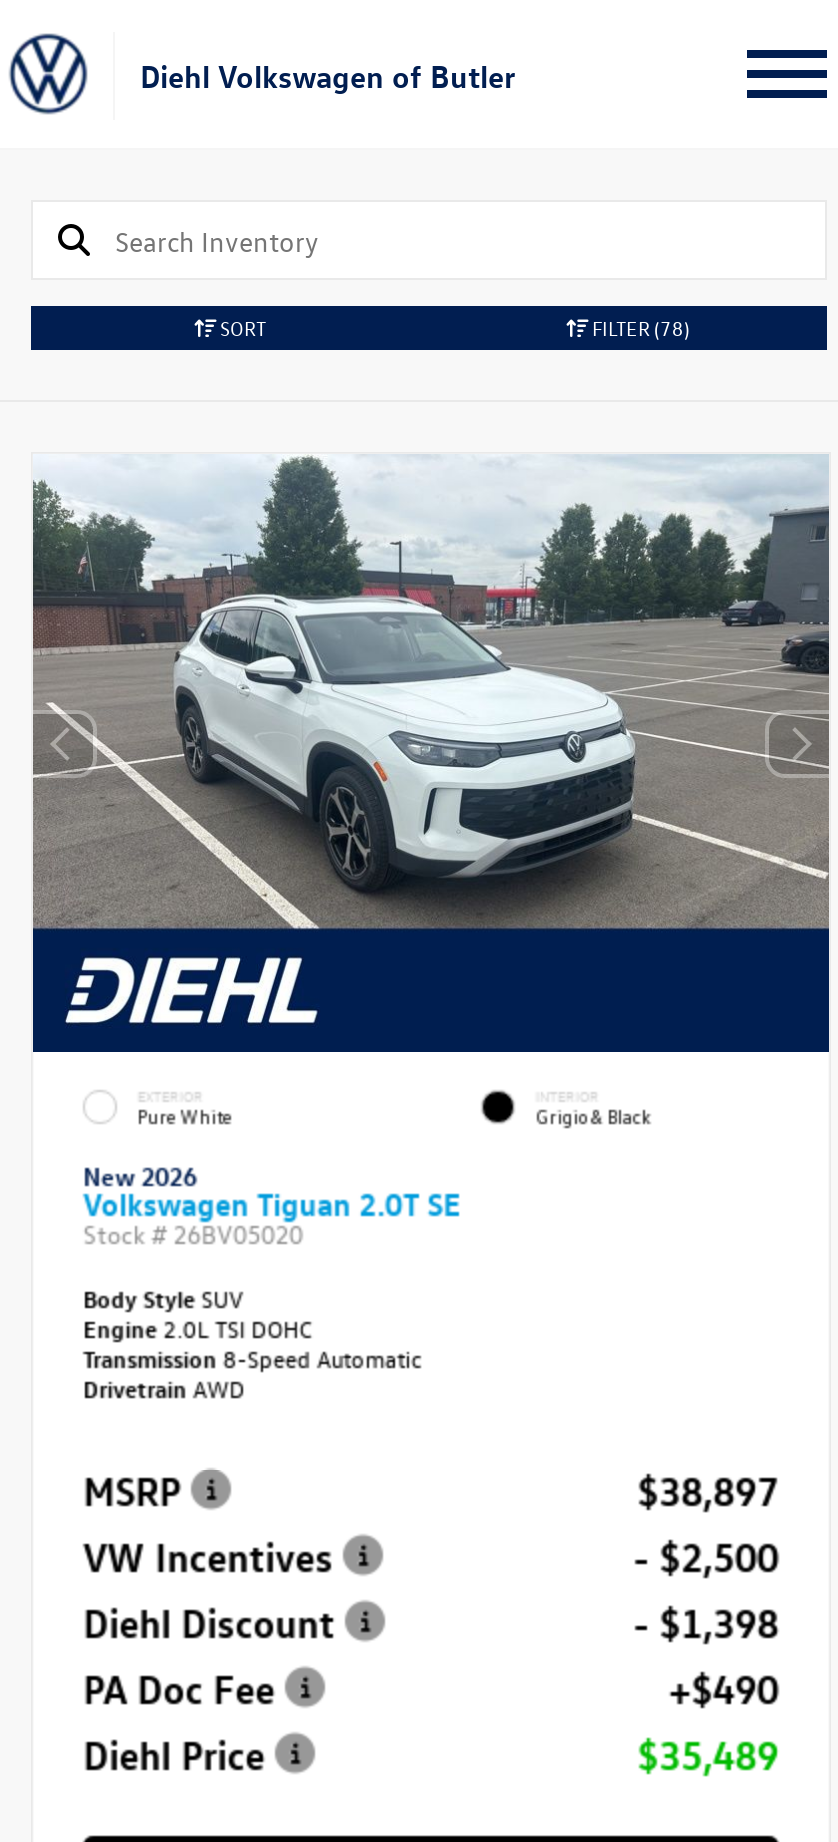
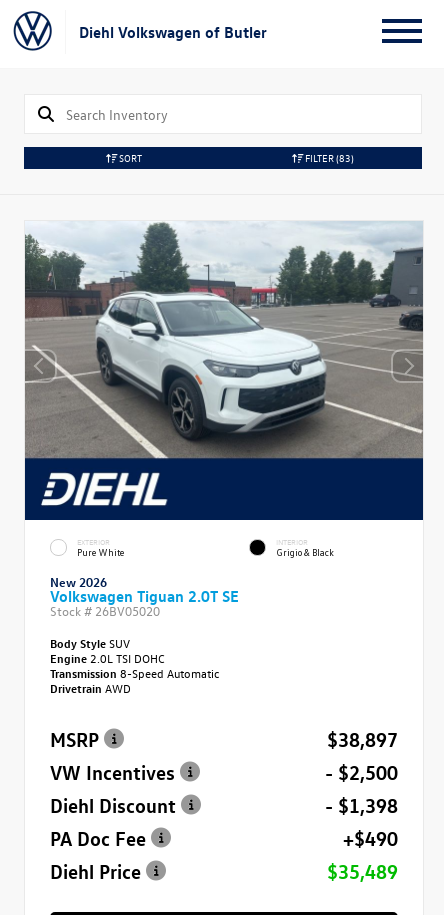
- FILTER (78)
+ FILTER (83)
